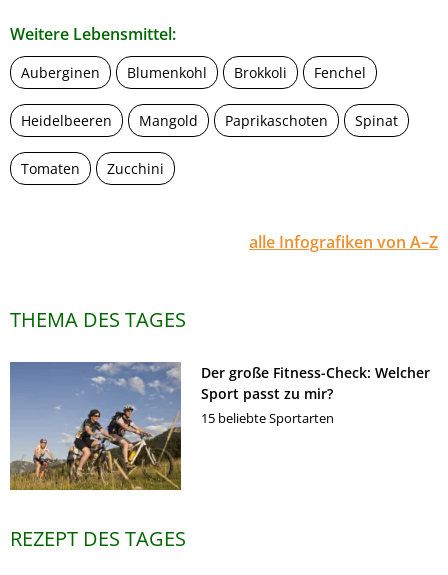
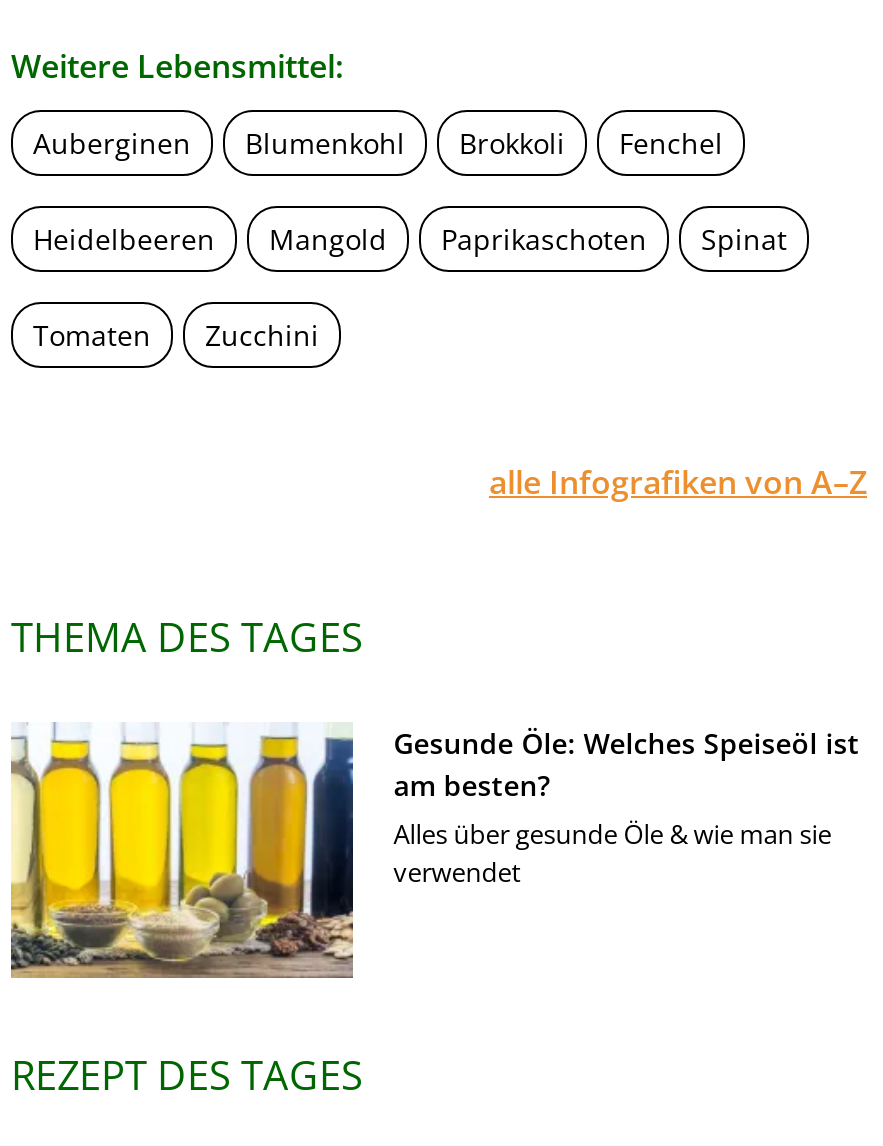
- [image]
- Der große Fitness-Check: Welcher
- Sport passt zu mir?
- 15 beliebte Sportarten
+ [image]
+ Gesunde Öle: Welches Speiseöl ist
+ am besten?
+ Alles über gesunde Öle & wie man sie
+ verwendet
